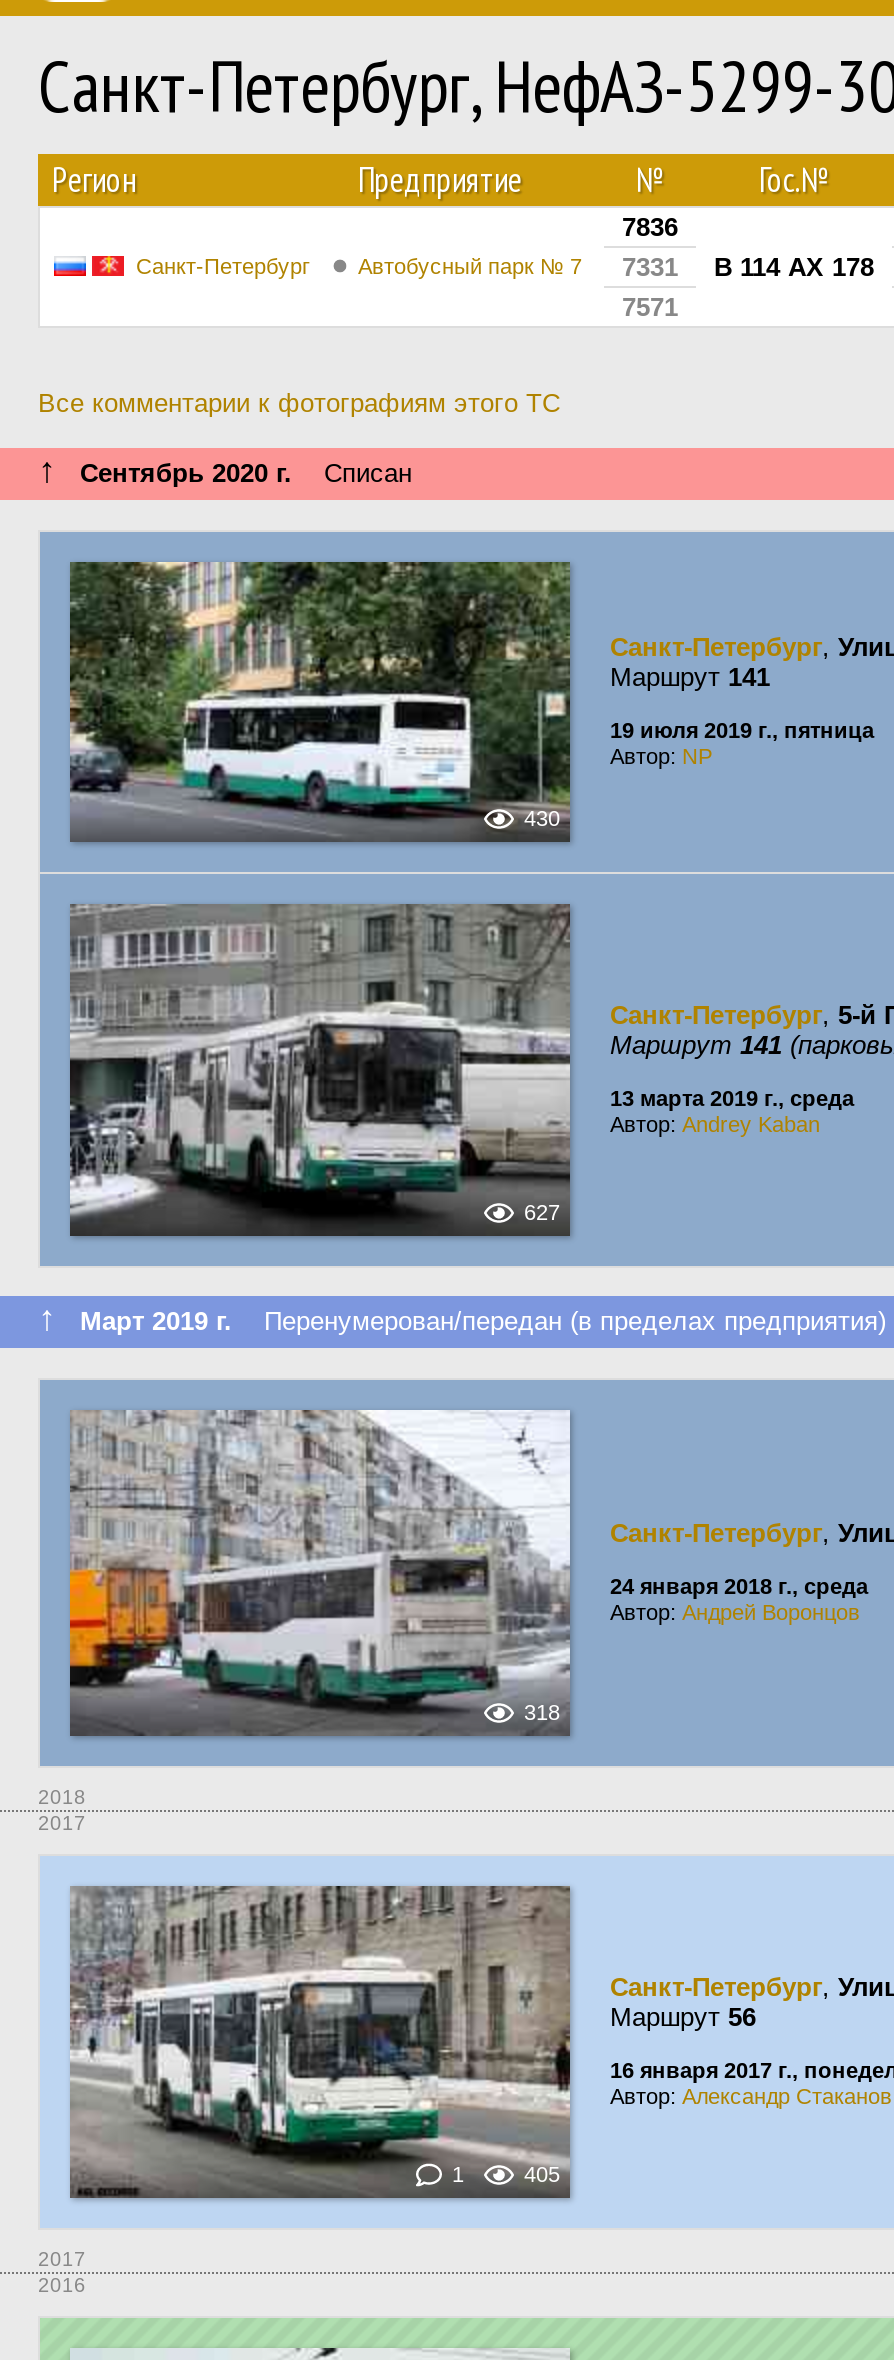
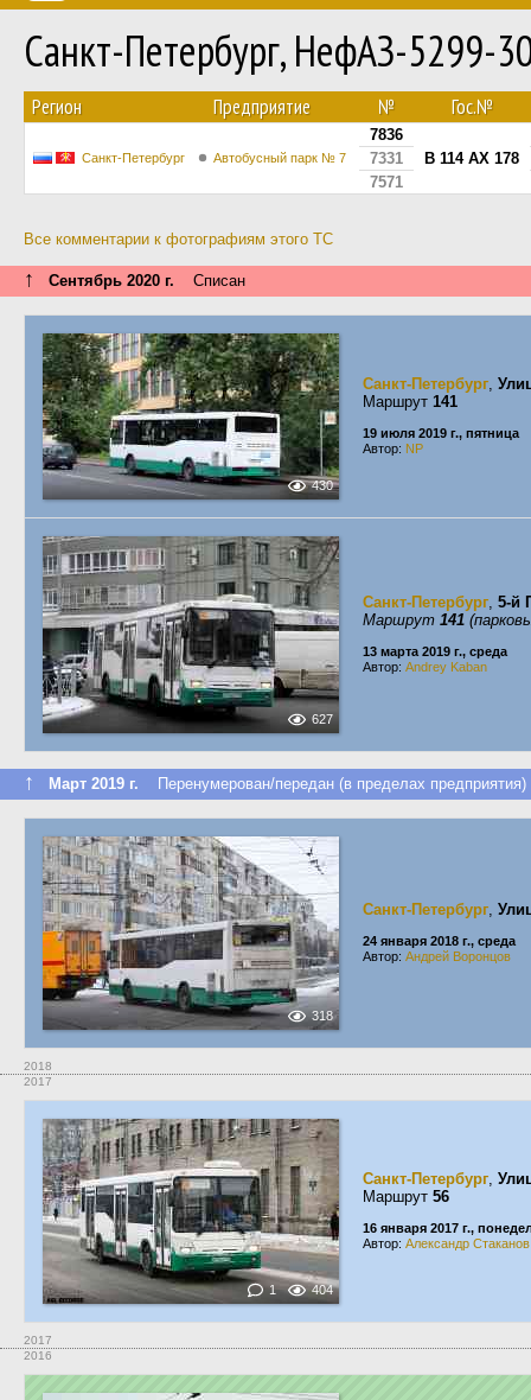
- 405
+ 404
